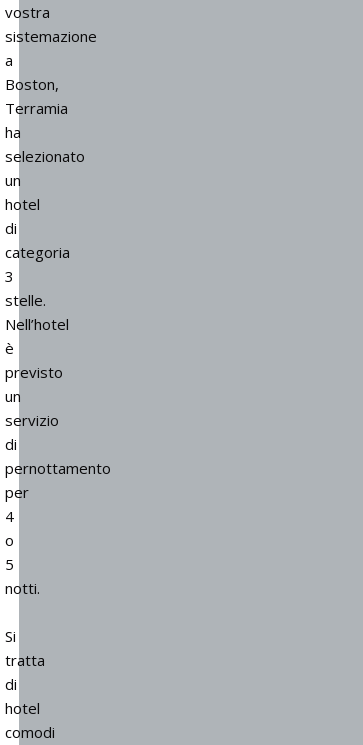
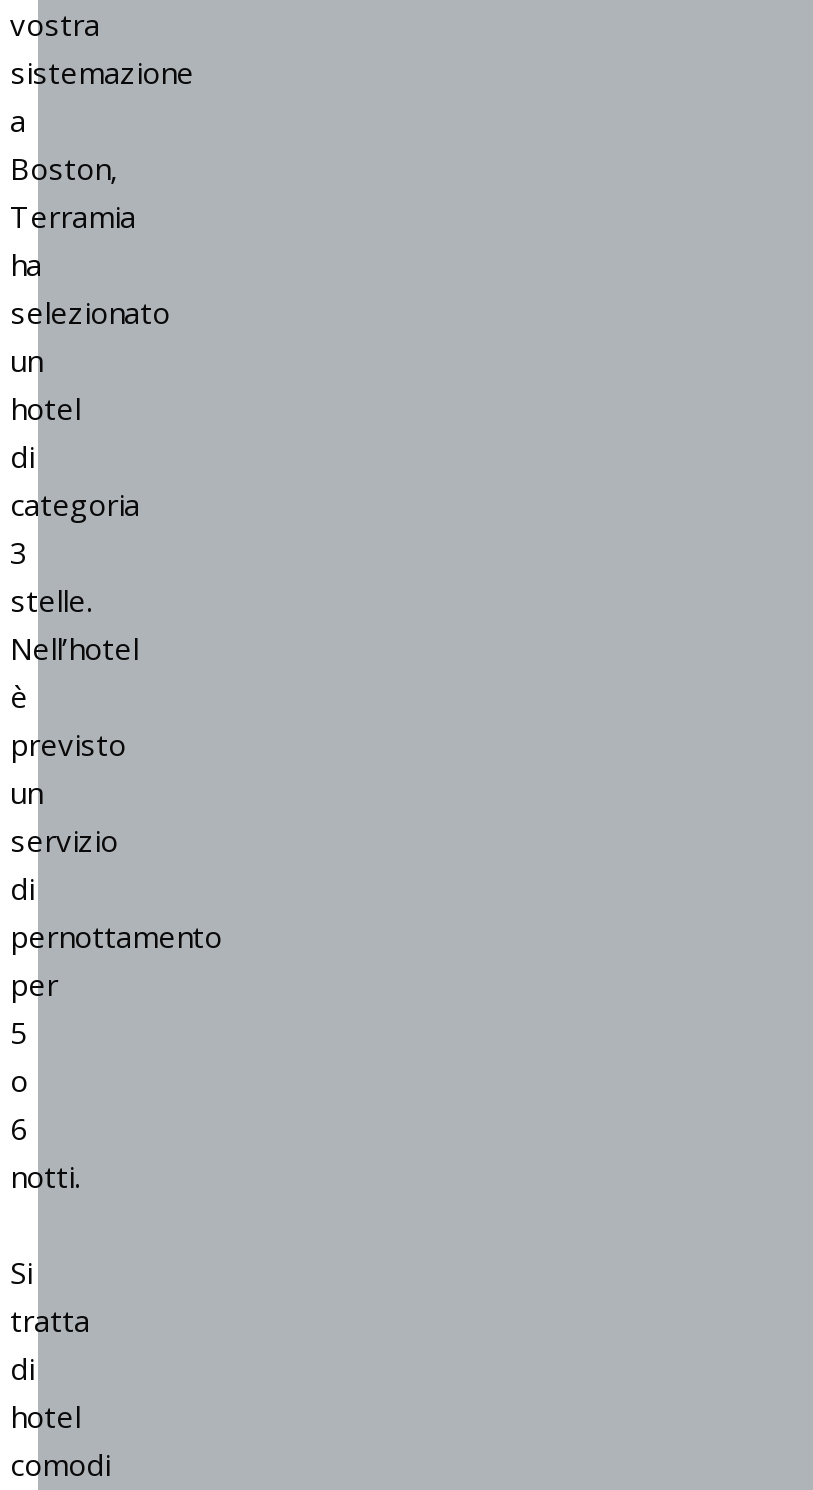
- 4
+ 5

- 5
+ 6
